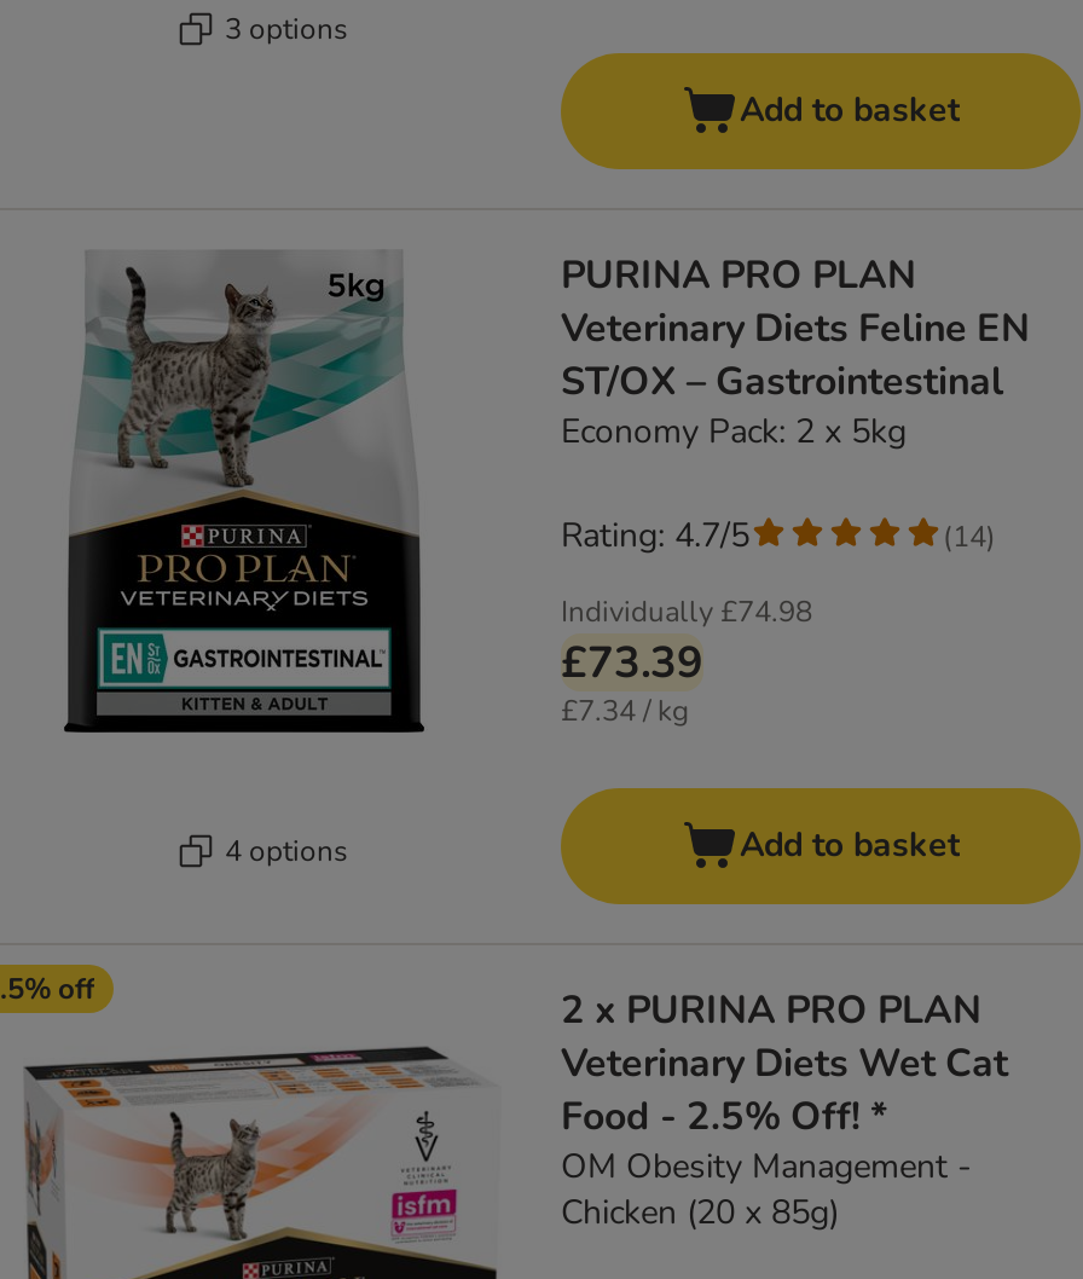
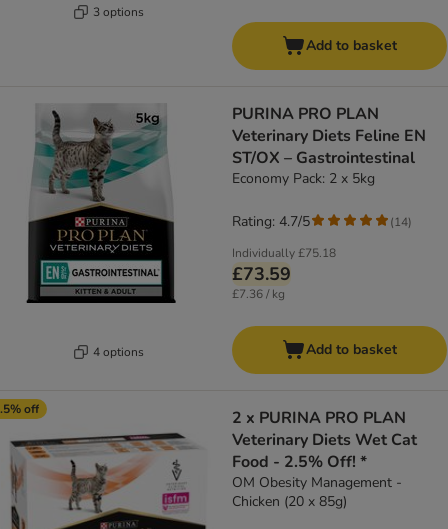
- Individually £74.98
+ Individually £75.18

- £73.39
+ £73.59

- £7.34 / kg
+ £7.36 / kg
